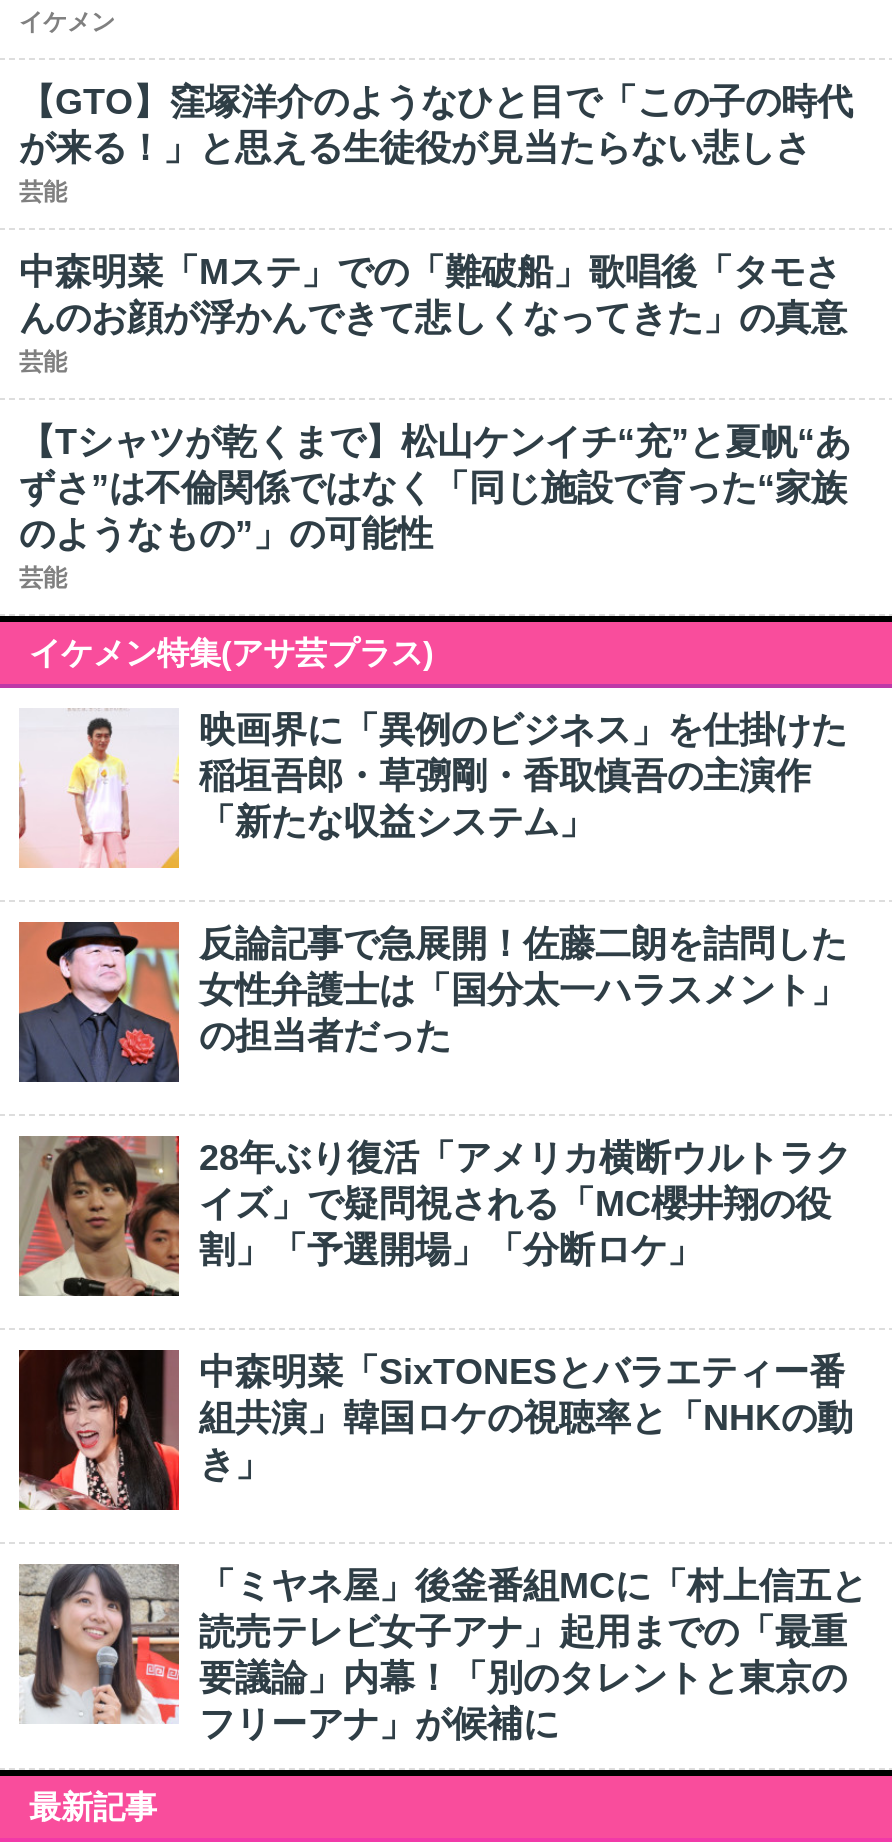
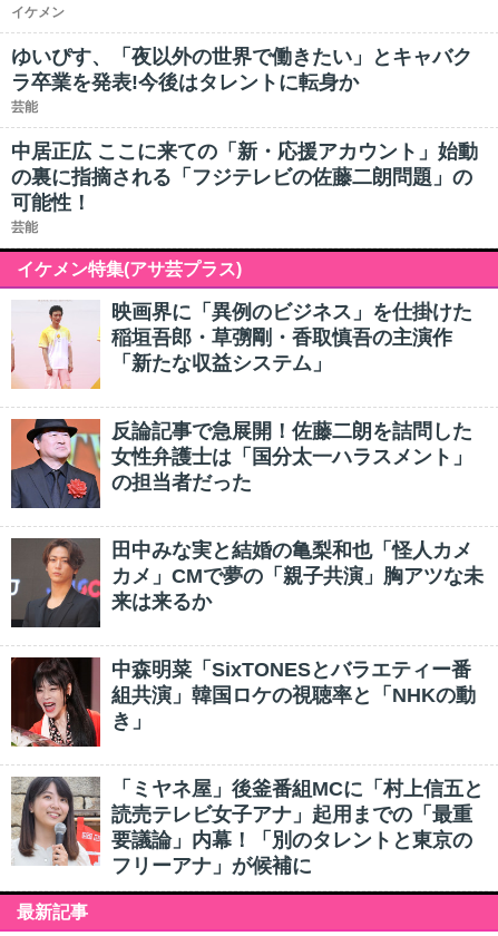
- 【GTO】窪塚洋介のようなひと目で「この子の時代
- が来る！」と思える生徒役が見当たらない悲しさ
+ ゆいぴす、「夜以外の世界で働きたい」とキャバク
+ ラ卒業を発表!今後はタレントに転身か

- 中森明菜「Mステ」での「難破船」歌唱後「タモさ
- んのお顔が浮かんできて悲しくなってきた」の真意
- 芸能
- 【Tシャツが乾くまで】松山ケンイチ“充”と夏帆“あ
- ずさ”は不倫関係ではなく「同じ施設で育った“家族
- のようなもの”」の可能性
+ 中居正広 ここに来ての「新・応援アカウント」始動
+ の裏に指摘される「フジテレビの佐藤二朗問題」の
+ 可能性！

- [image]
- 28年ぶり復活「アメリカ横断ウルトラク
- イズ」で疑問視される「MC櫻井翔の役
- 割」「予選開場」「分断ロケ」
+ [image]
+ 田中みな実と結婚の亀梨和也「怪人カメ
+ カメ」CMで夢の「親子共演」胸アツな未
+ 来は来るか
